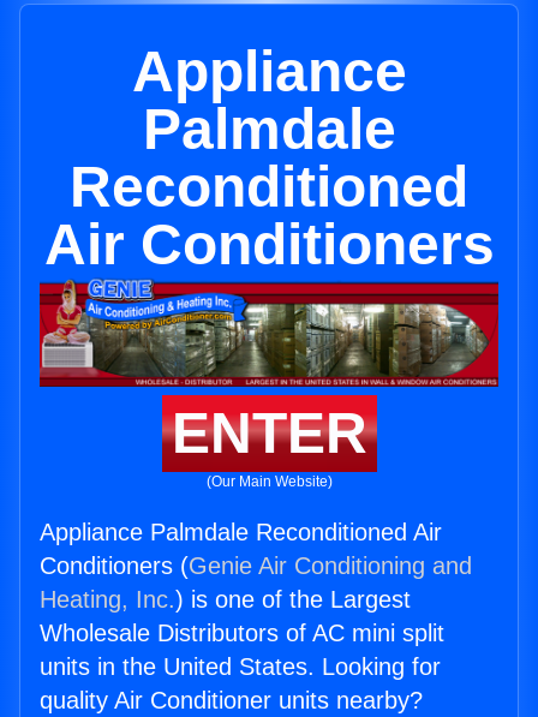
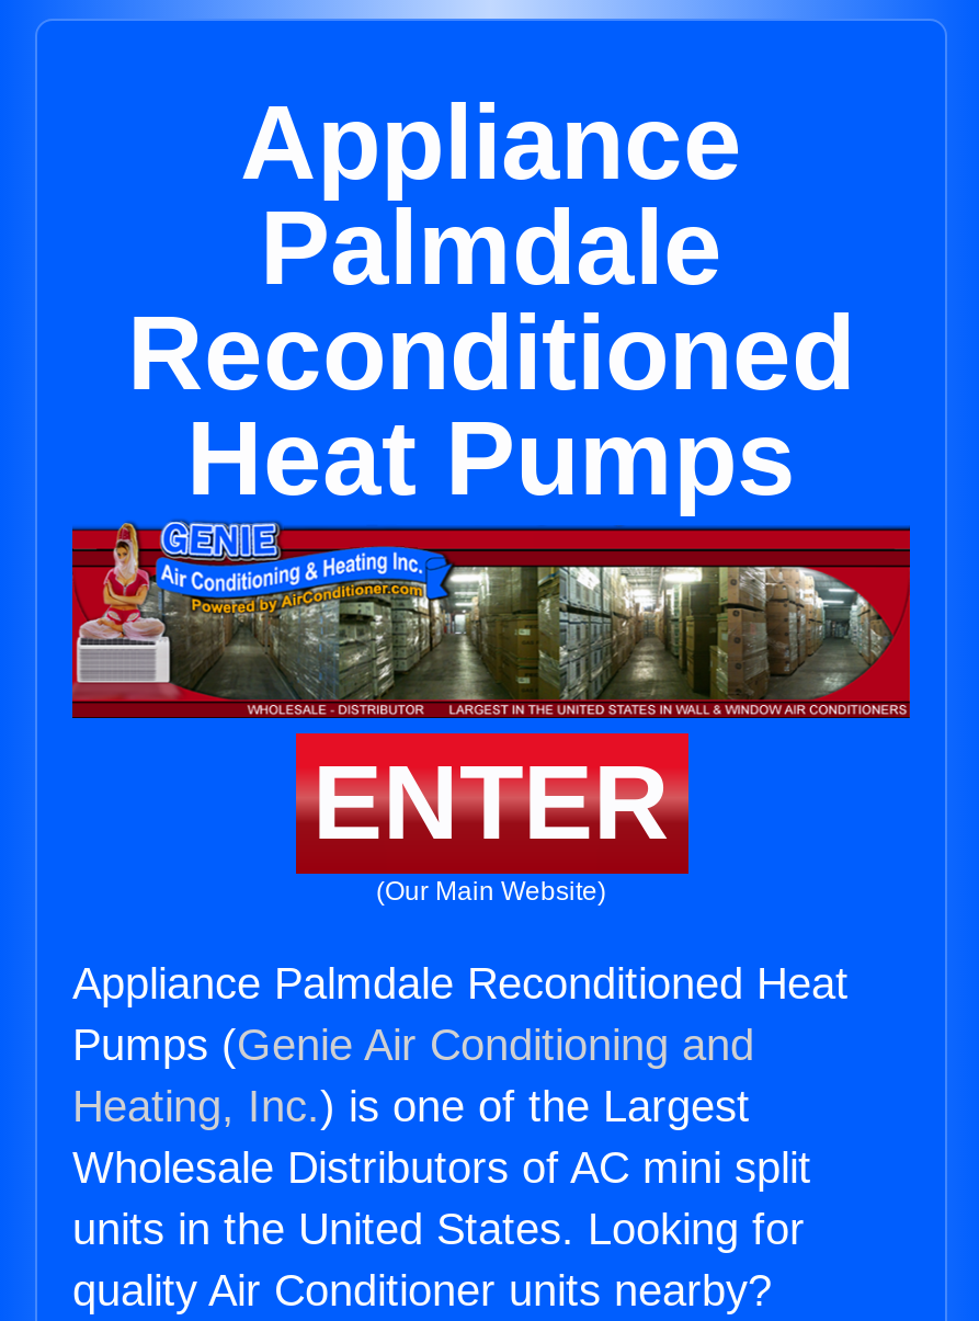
- Air Conditioners
+ Heat Pumps

- Appliance Palmdale Reconditioned Air
+ Appliance Palmdale Reconditioned Heat

- Conditioners (Genie Air Conditioning and
+ Pumps (Genie Air Conditioning and
